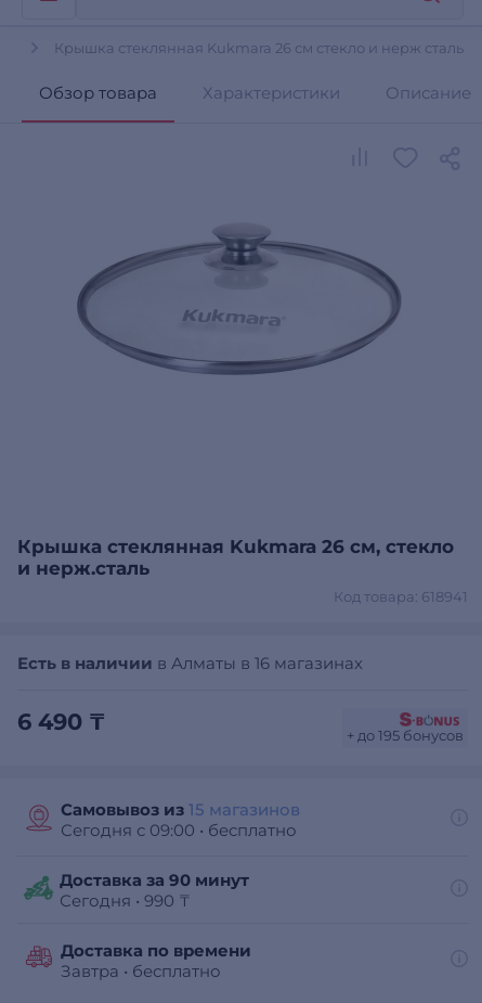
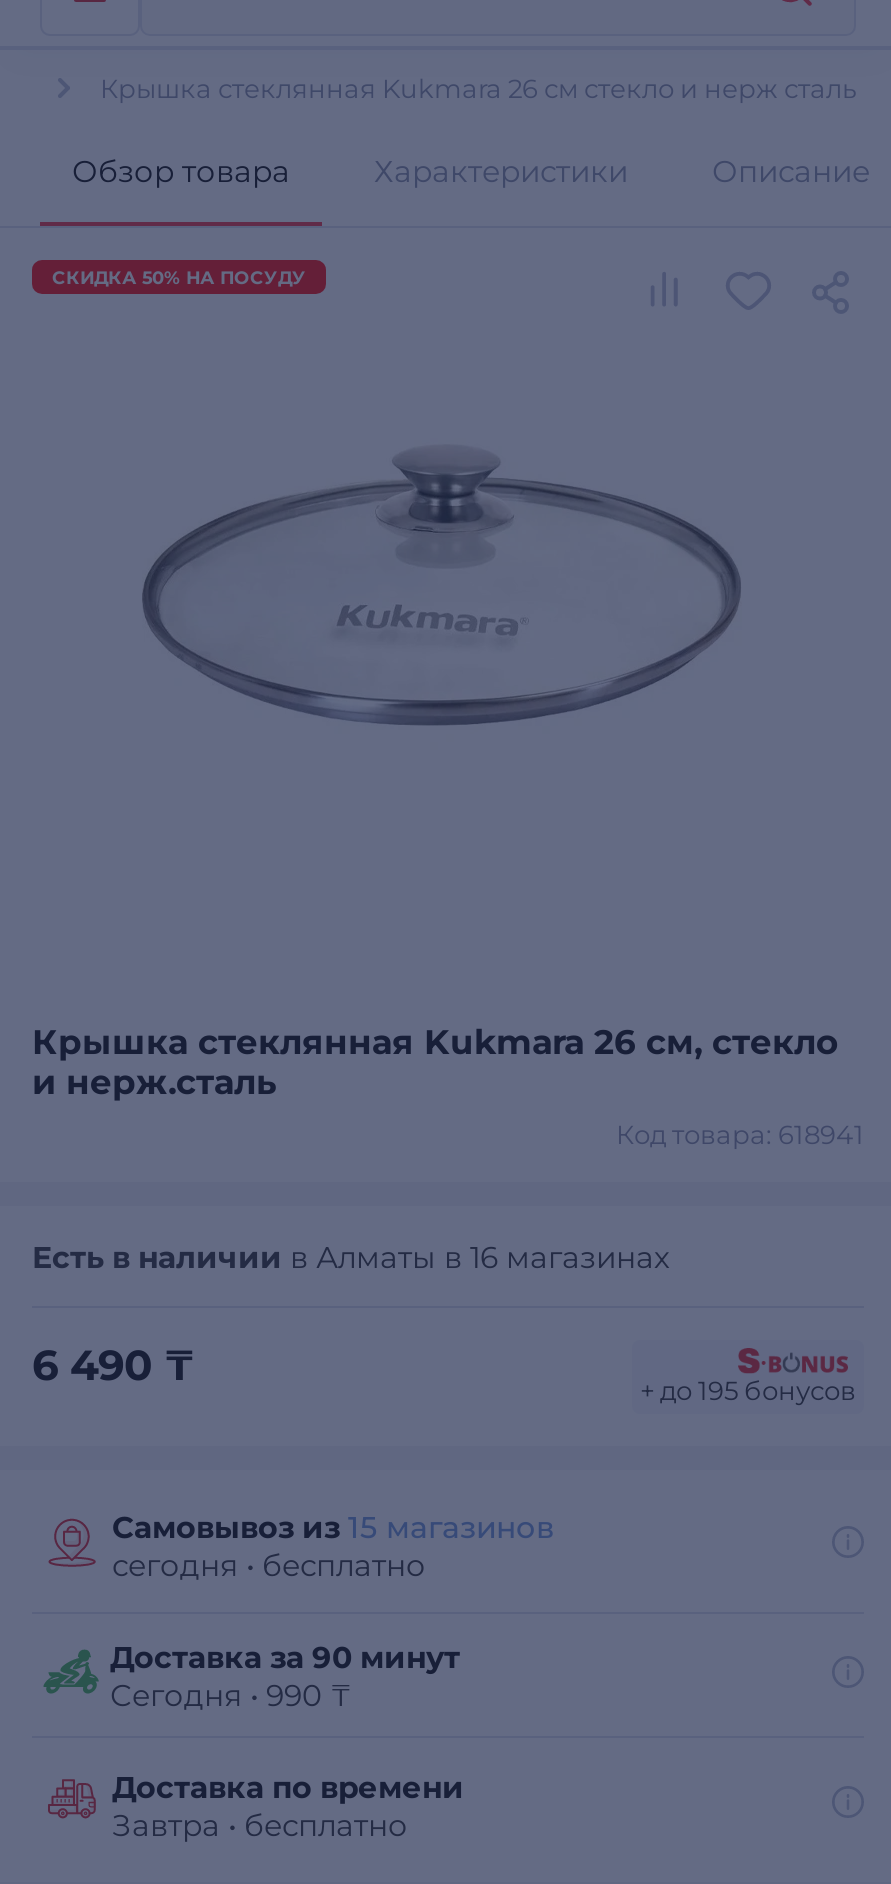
+ СКИДКА 50% НА ПОСУДУ

- Сегодня с 09:00 • бесплатно
+ сегодня • бесплатно
